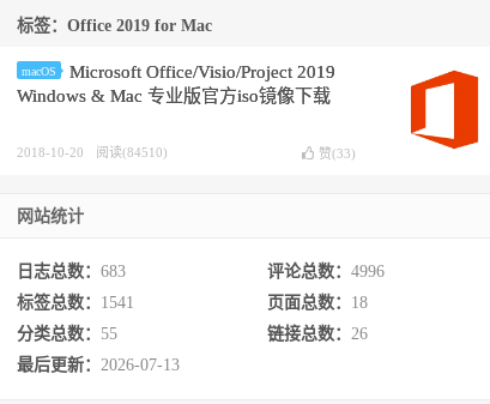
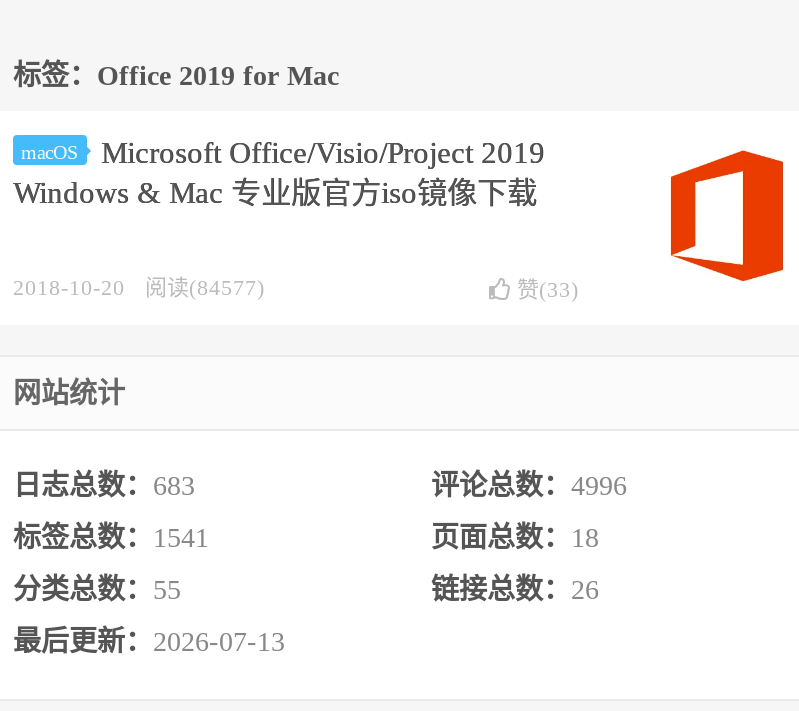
- 2018-10-20 阅读(84510)
+ 2018-10-20 阅读(84577)
